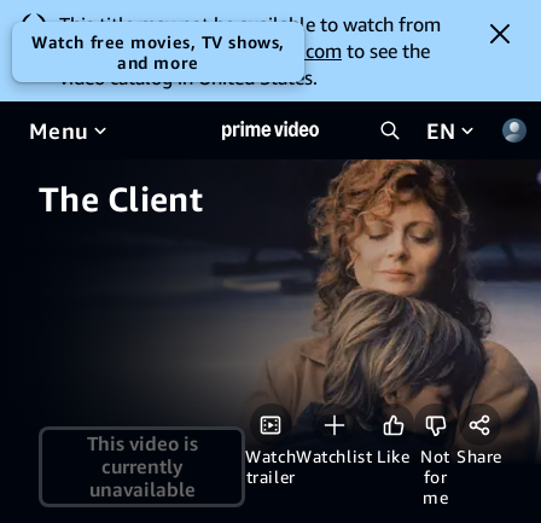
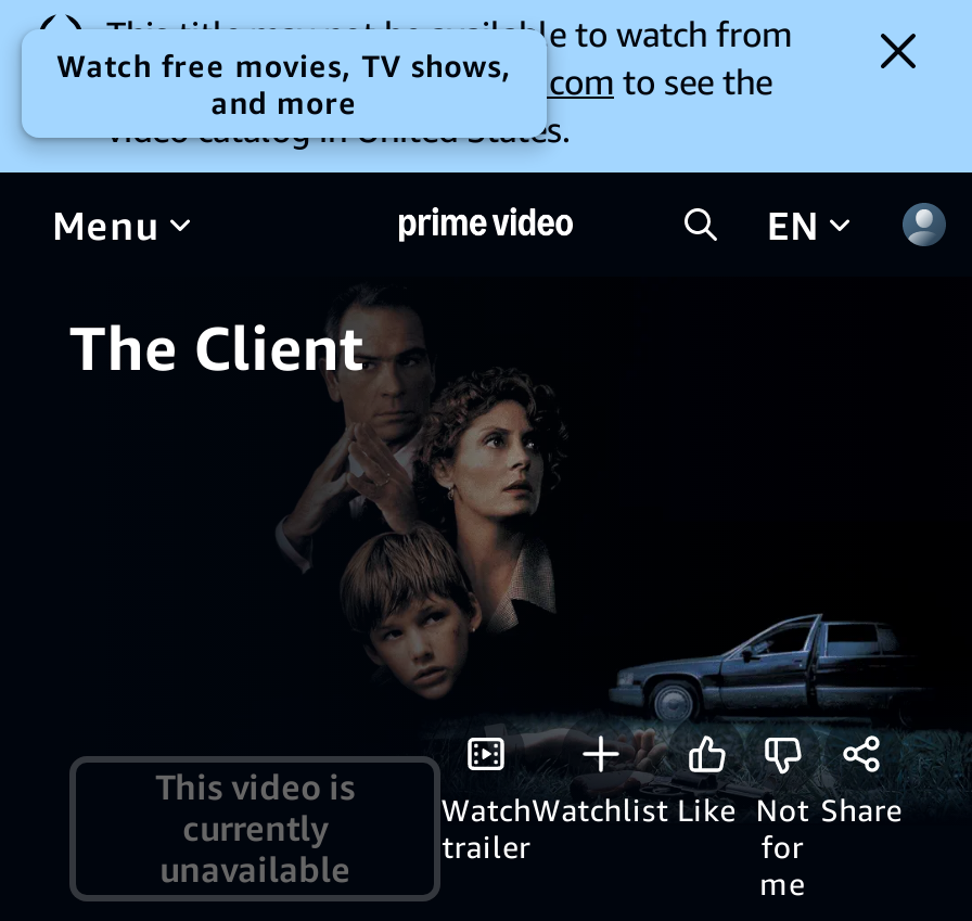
- [image]
+ [image]
